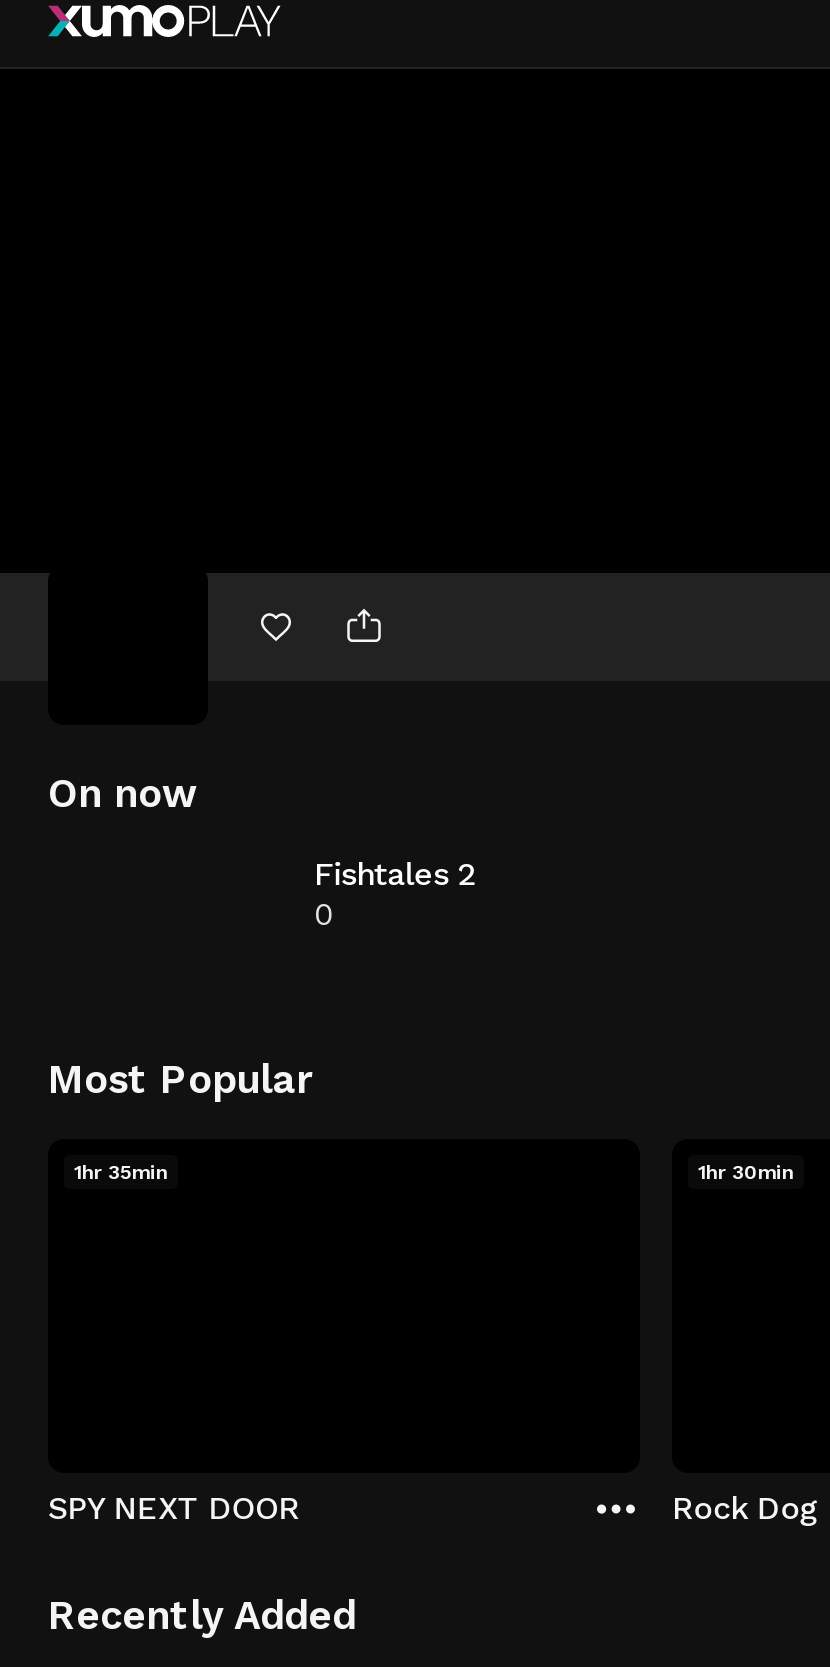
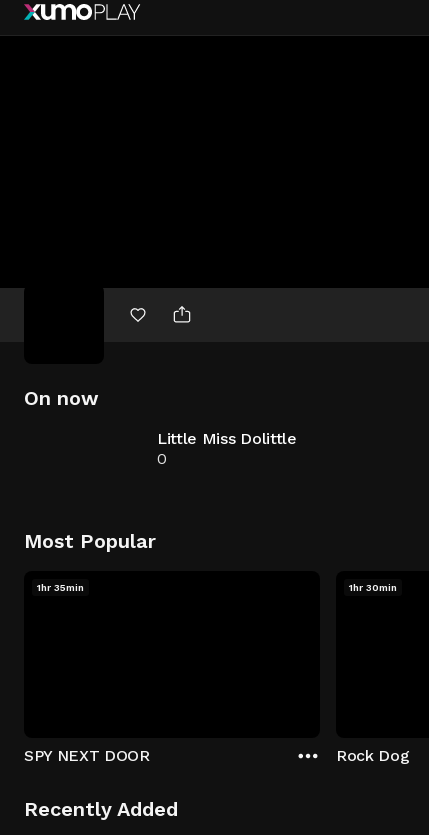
- Fishtales 2
+ Little Miss Dolittle
